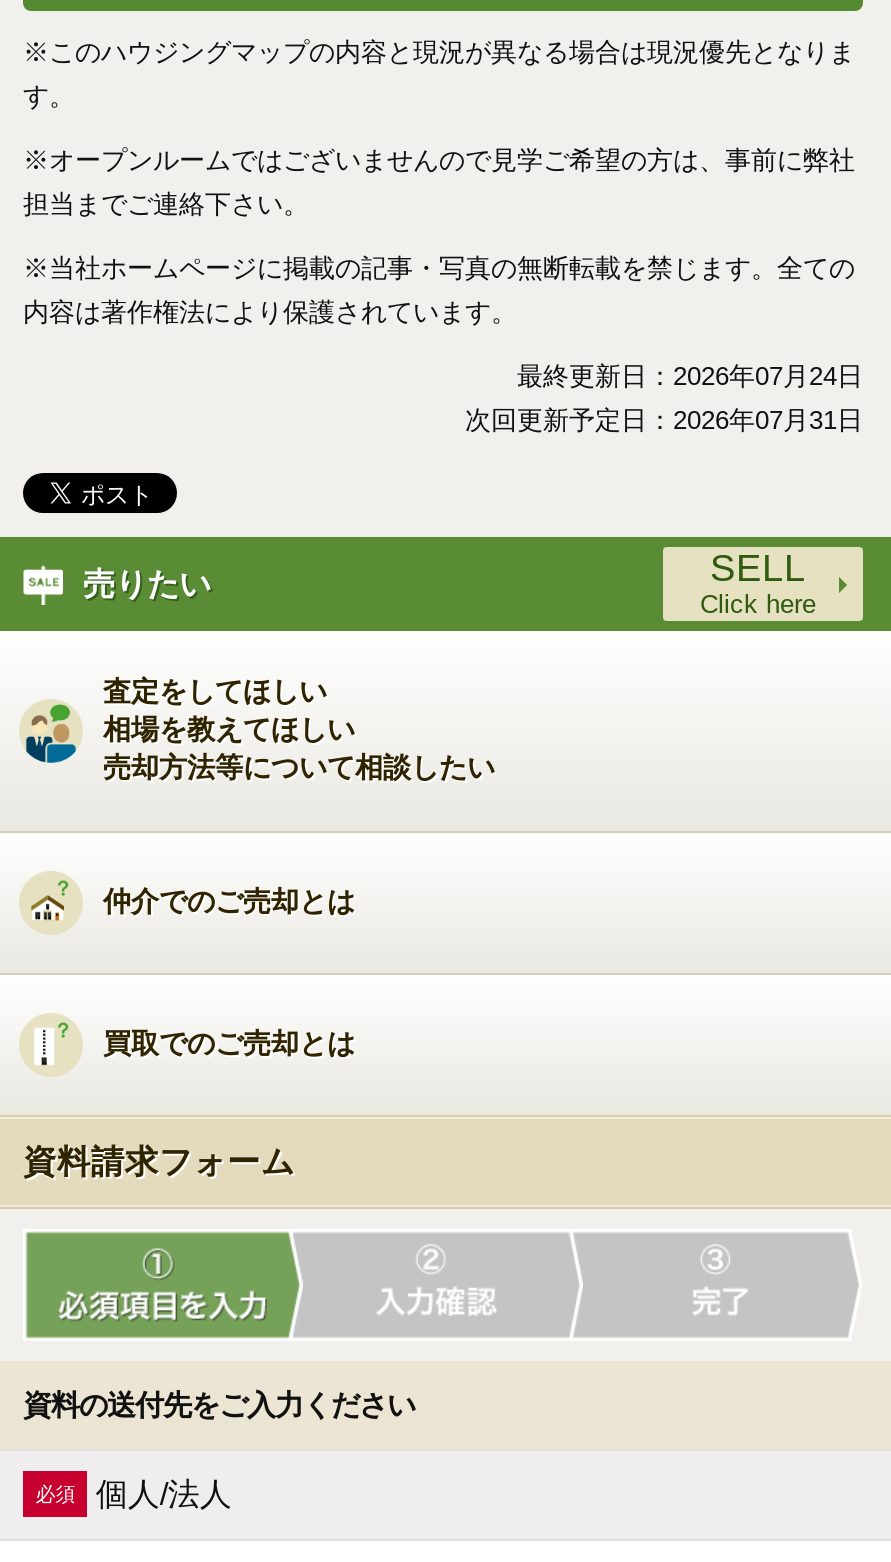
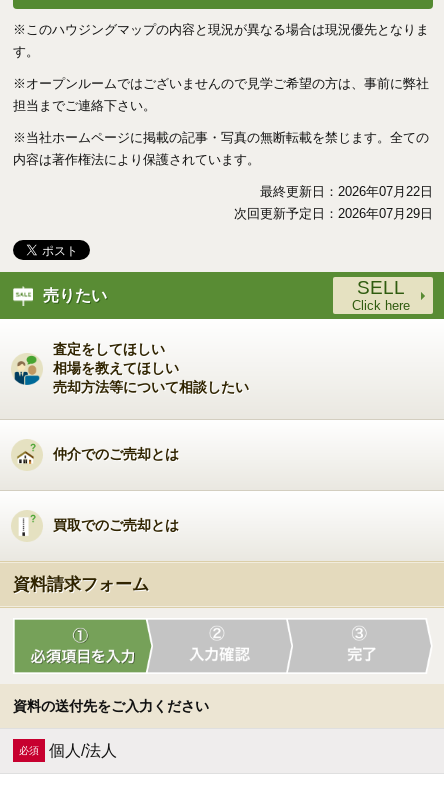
- 最終更新日：2026年07月24日
+ 最終更新日：2026年07月22日

- 次回更新予定日：2026年07月31日
+ 次回更新予定日：2026年07月29日
